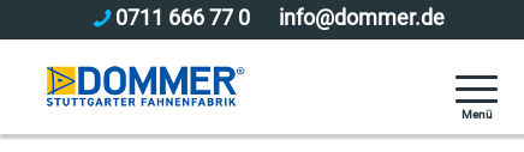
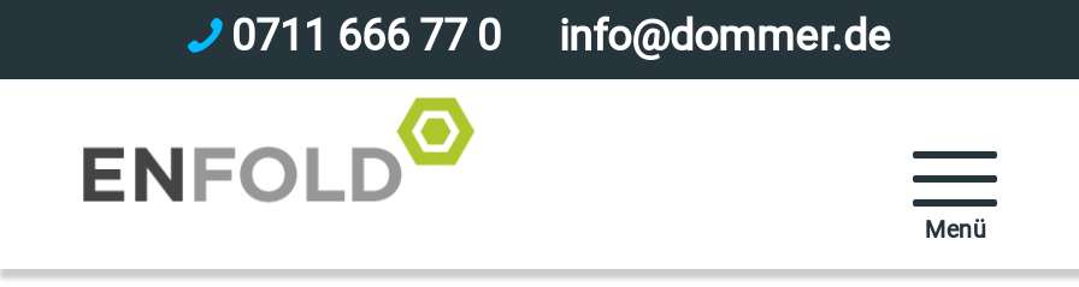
- [image]
+ [image]
